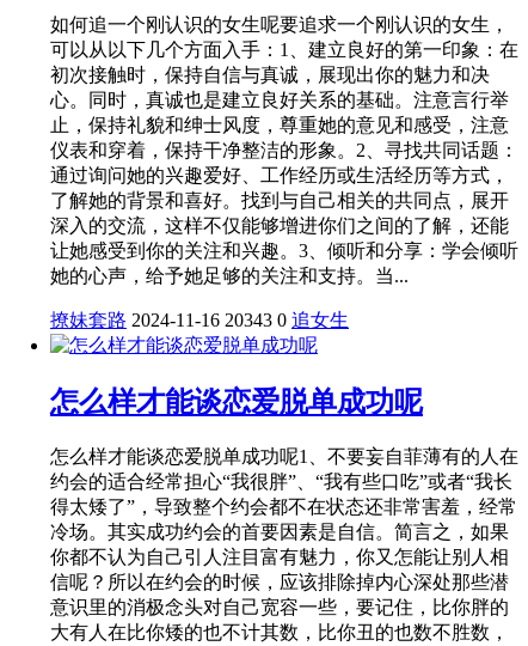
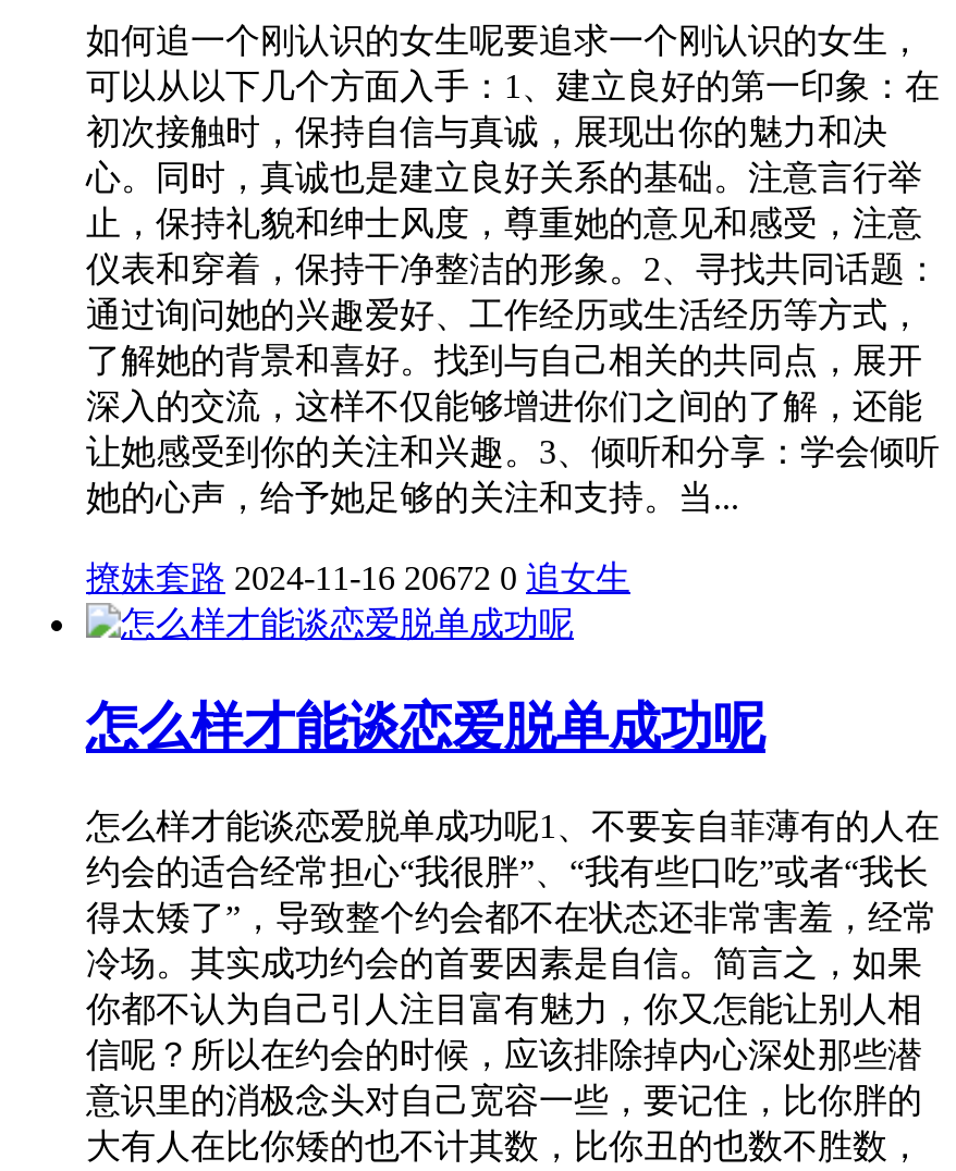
- 撩妹套路 2024-11-16 20343 0 追女生
+ 撩妹套路 2024-11-16 20672 0 追女生
